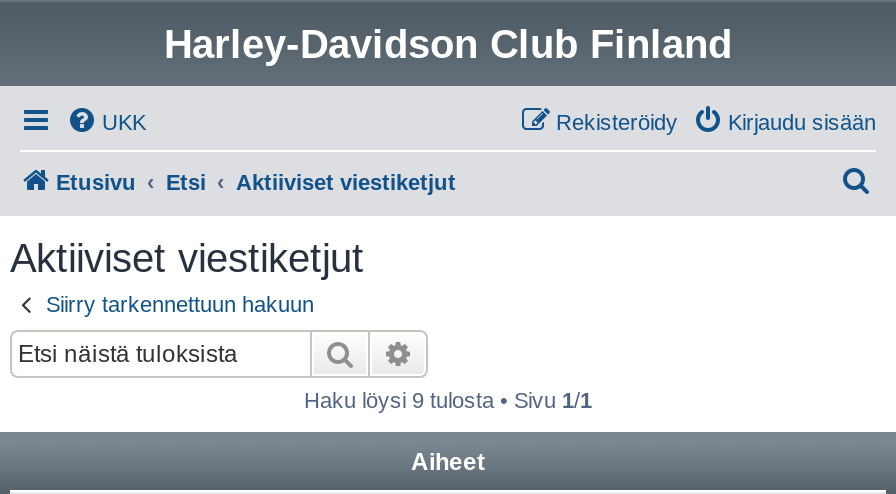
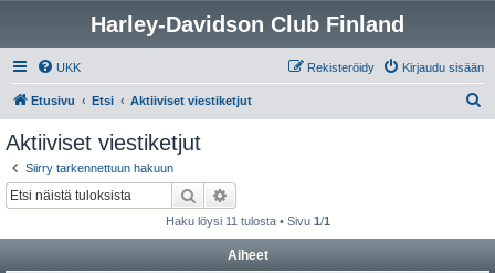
- Haku löysi 9 tulosta • Sivu 1/1
+ Haku löysi 11 tulosta • Sivu 1/1
